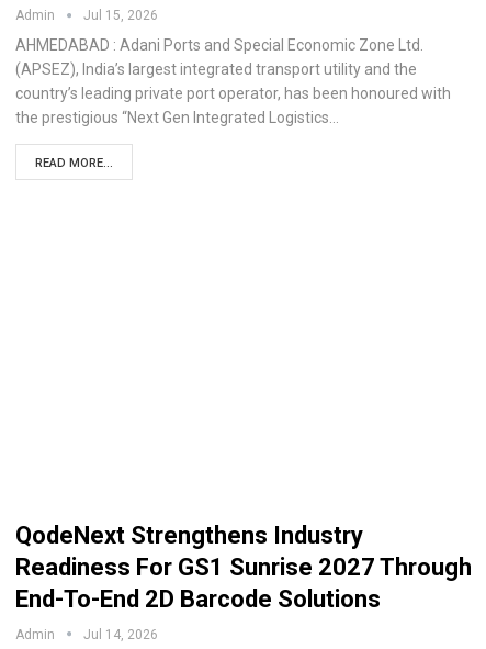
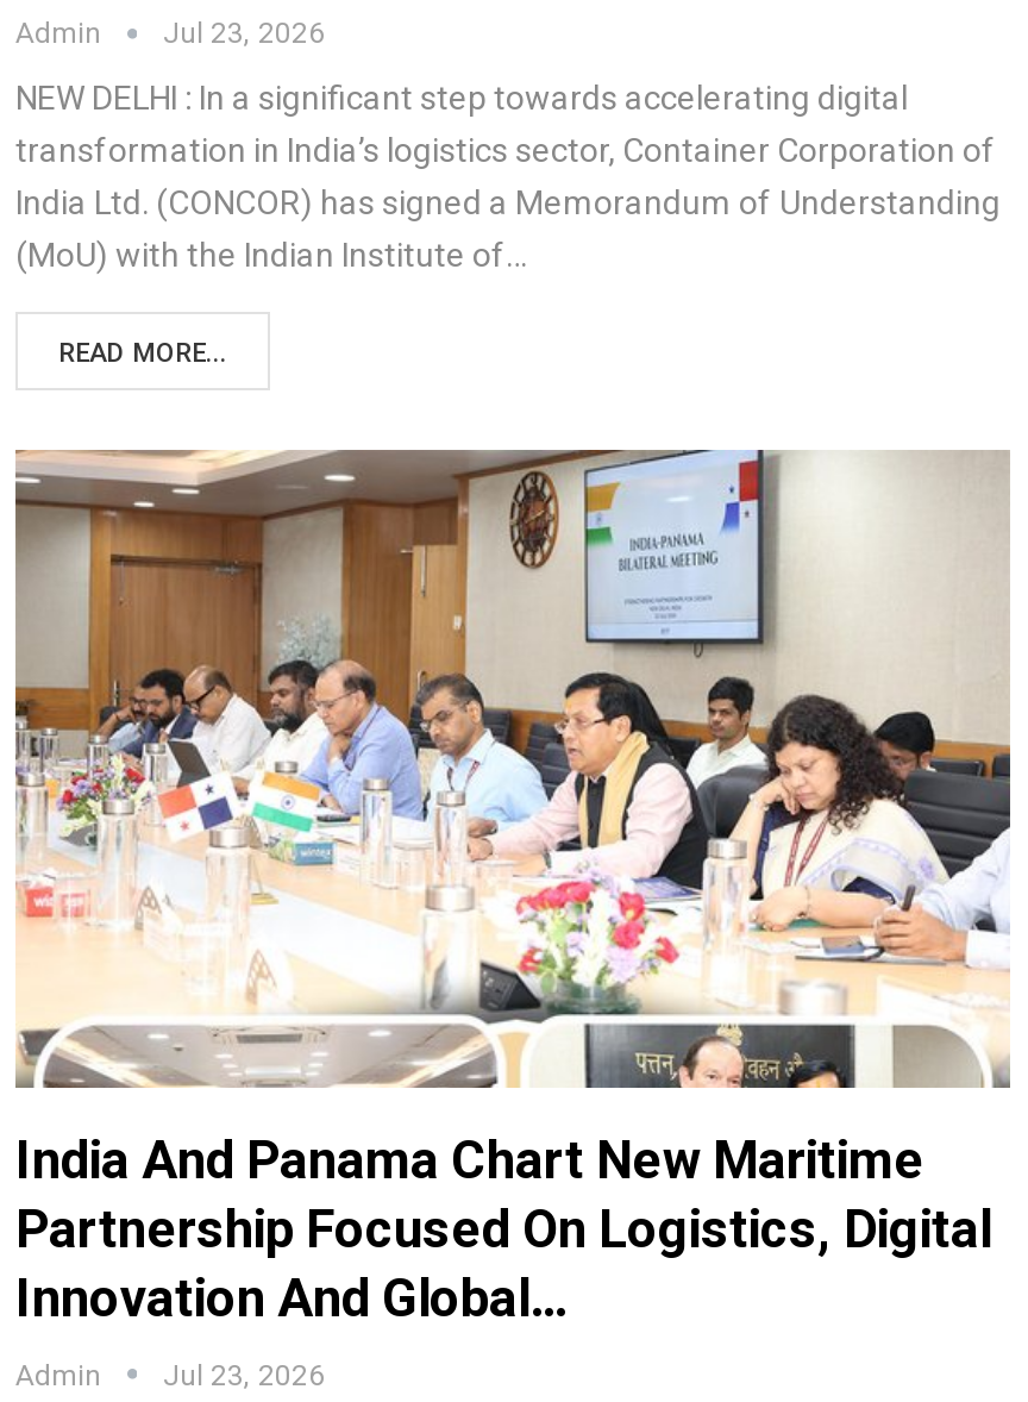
- Admin Jul 15, 2026
+ Admin Jul 23, 2026

- AHMEDABAD : Adani Ports and Special Economic Zone Ltd.
- (APSEZ), India’s largest integrated transport utility and the
- country’s leading private port operator, has been honoured with
- the prestigious “Next Gen Integrated Logistics…
+ NEW DELHI : In a significant step towards accelerating digital
+ transformation in India’s logistics sector, Container Corporation of
+ India Ltd. (CONCOR) has signed a Memorandum of Understanding
+ (MoU) with the Indian Institute of…

+ [image]

- QodeNext Strengthens Industry
- Readiness For GS1 Sunrise 2027 Through
- End-To-End 2D Barcode Solutions
+ India And Panama Chart New Maritime
+ Partnership Focused On Logistics, Digital
+ Innovation And Global…

- Admin Jul 14, 2026
+ Admin Jul 23, 2026
